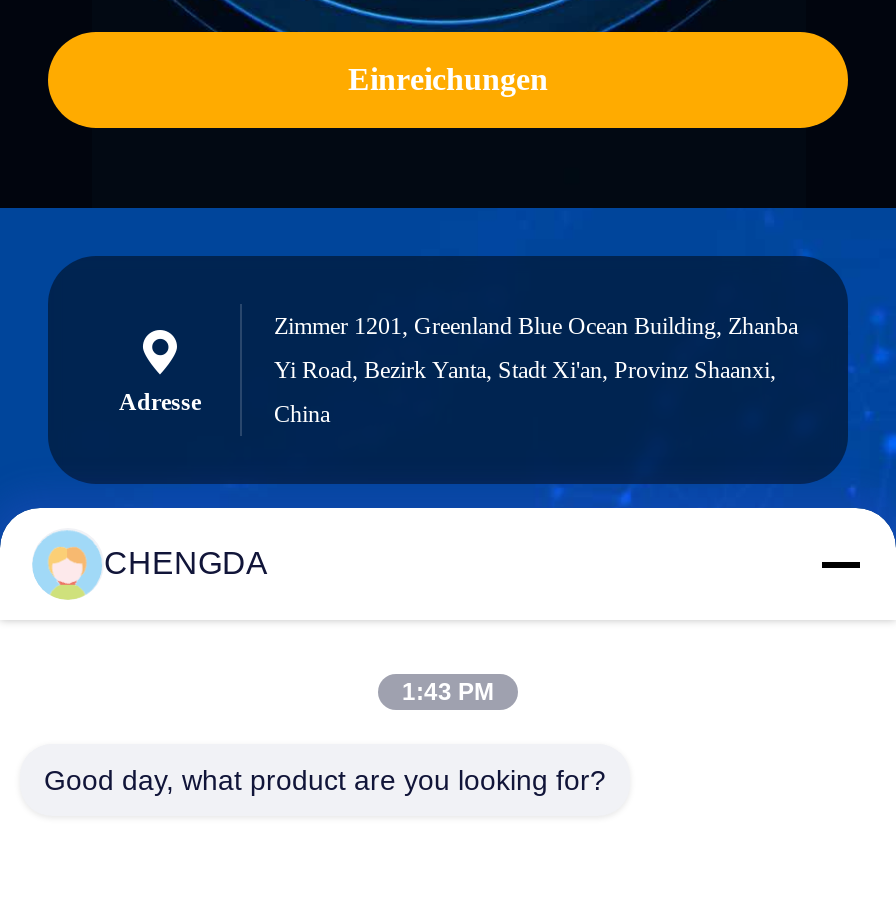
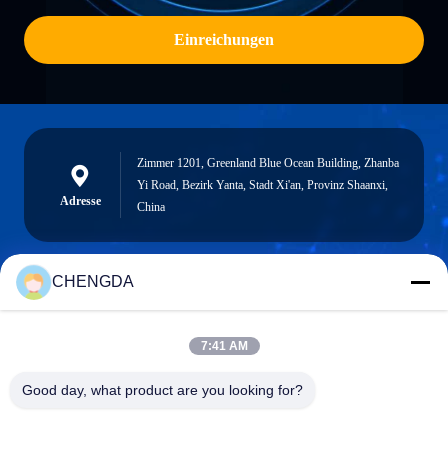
- 1:43 PM
+ 7:41 AM
